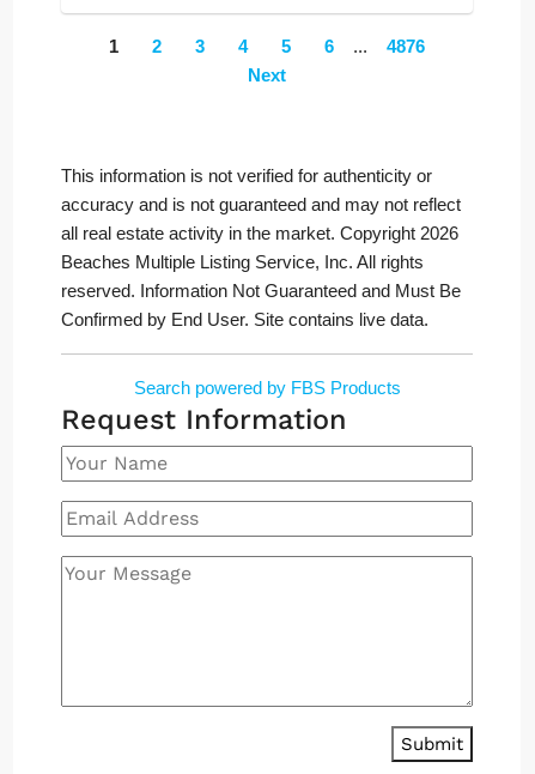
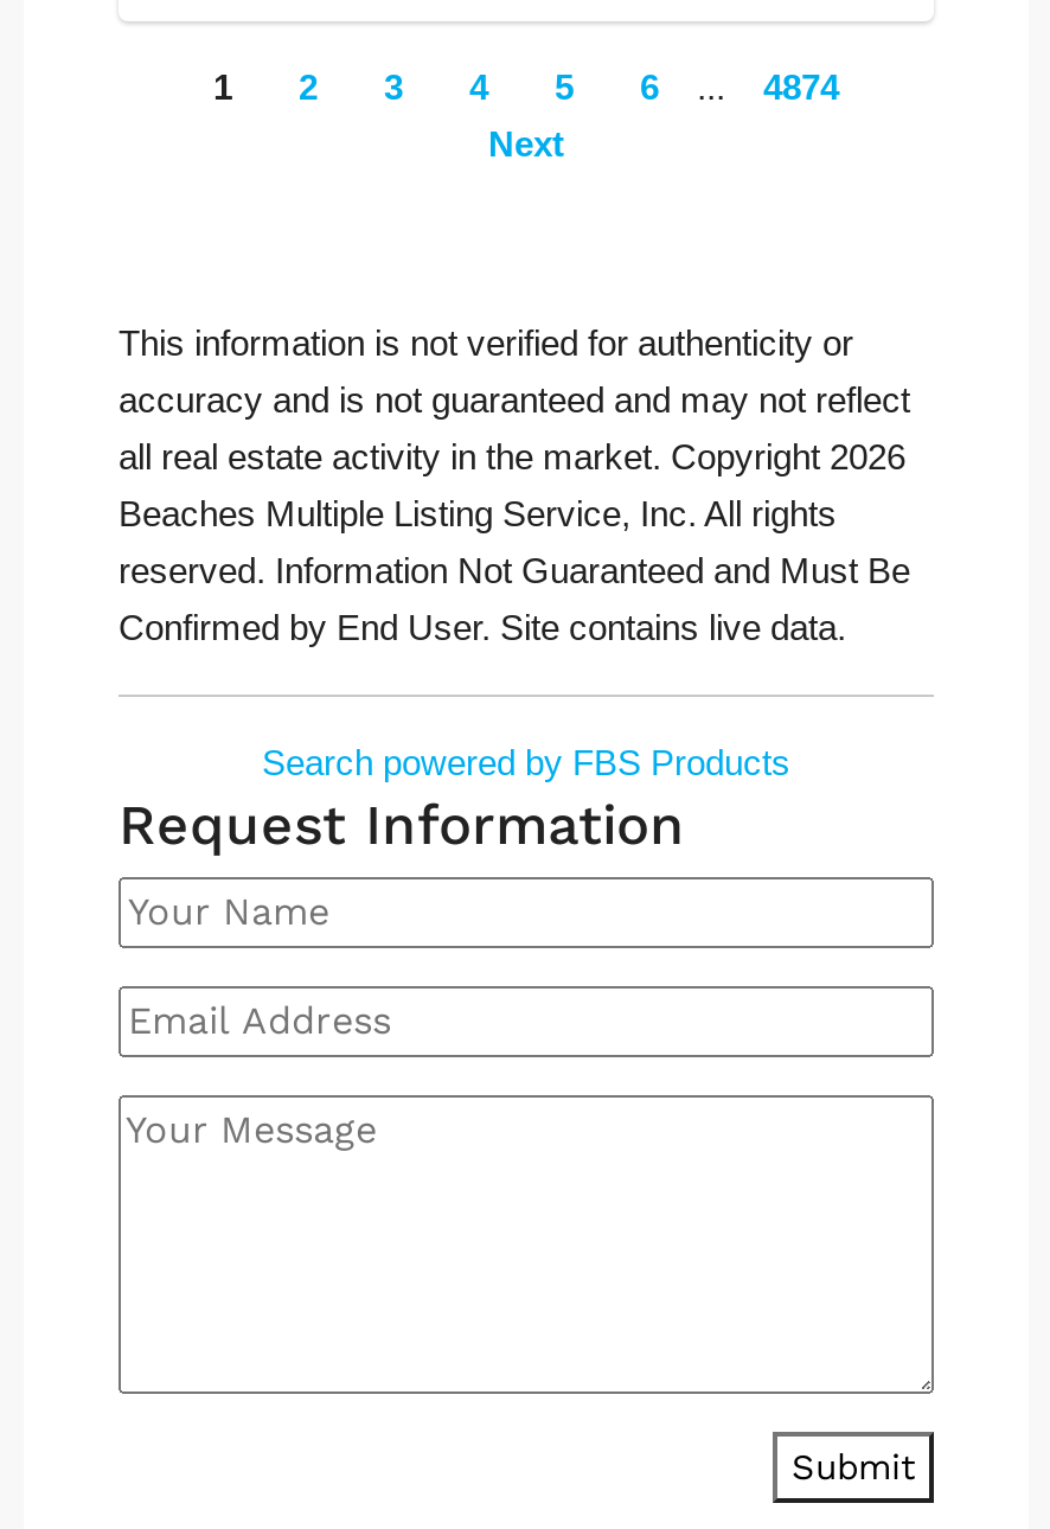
- 4876
+ 4874
